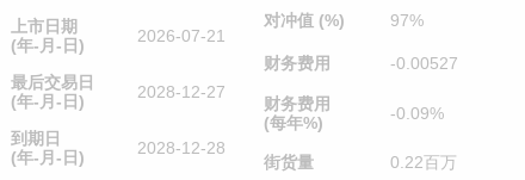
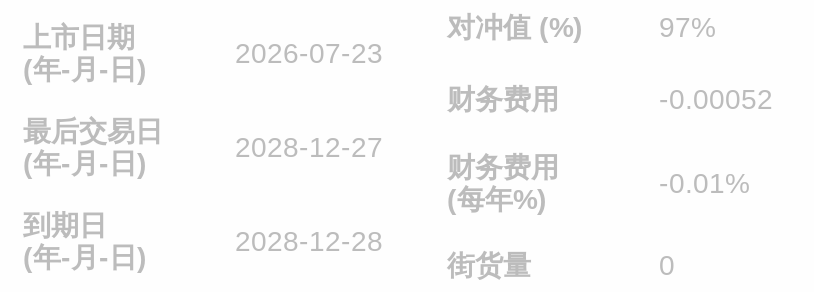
- 2026-07-21
+ 2026-07-23

- -0.00527
+ -0.00052

- -0.09%
+ -0.01%

- 0.22百万
+ 0
